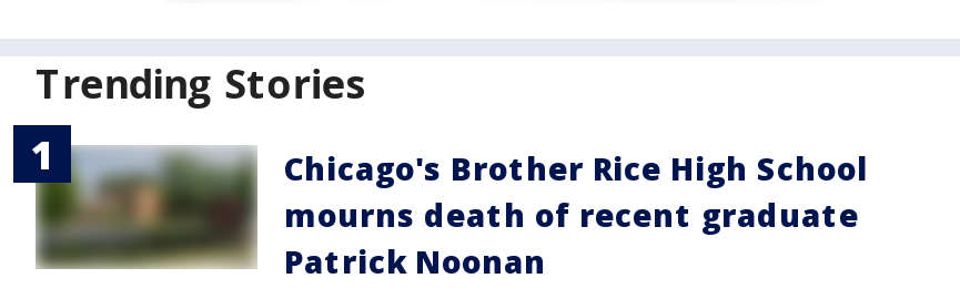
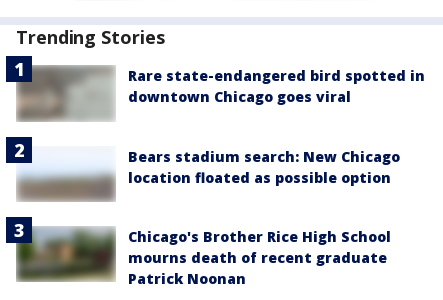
+ [image]

+ [image]
+ Rare state-endangered bird spotted in
+ downtown Chicago goes viral
+ Bears stadium search: New Chicago
+ location floated as possible option
